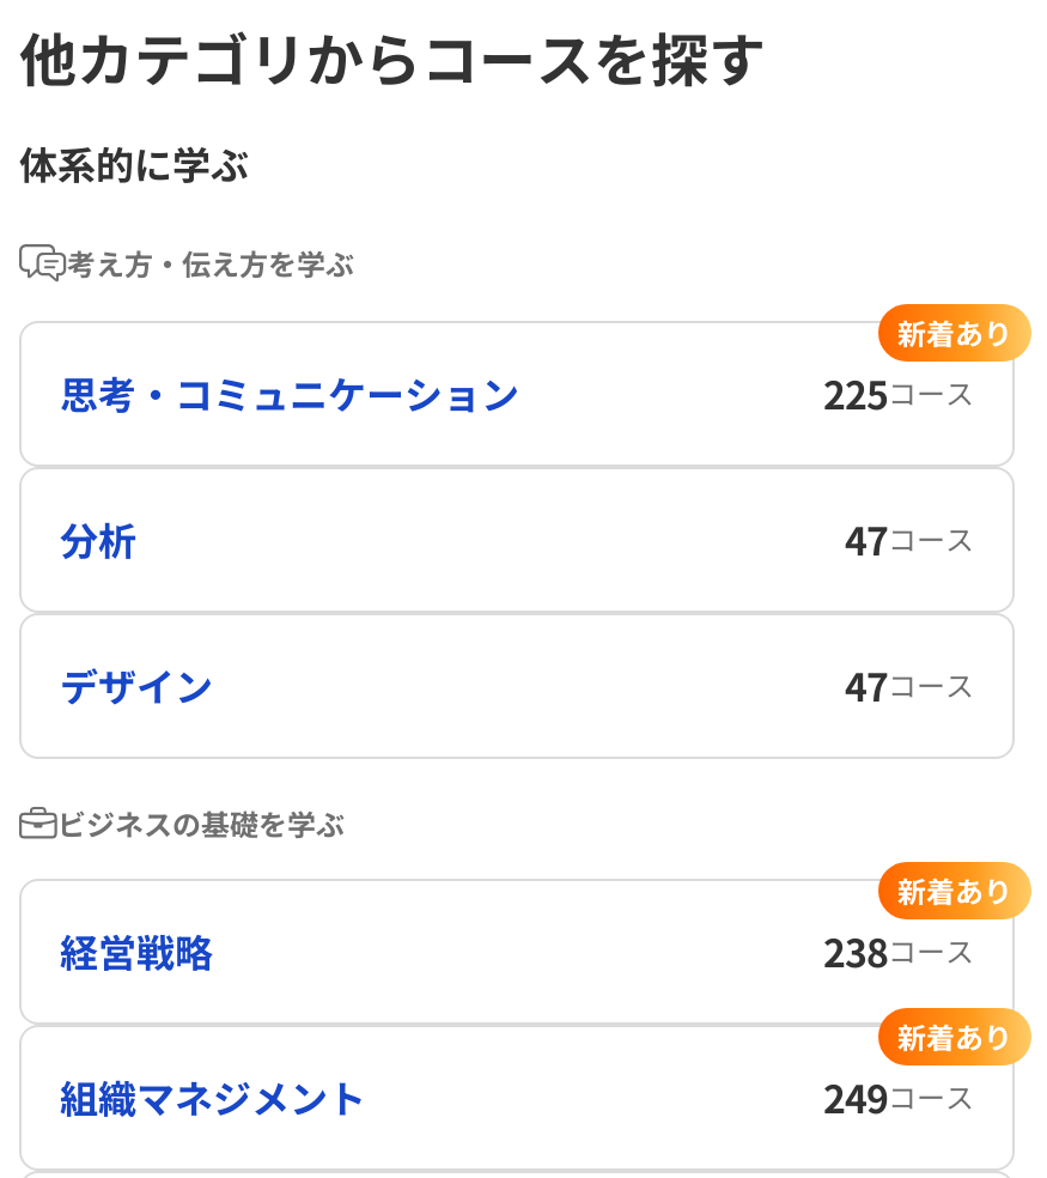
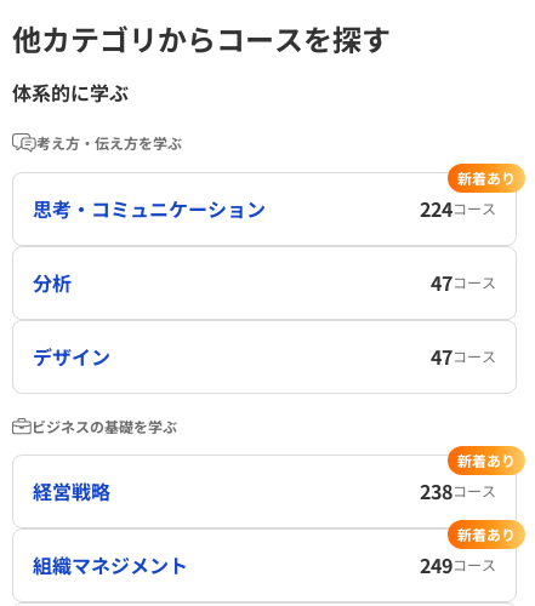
- 225コース
+ 224コース
